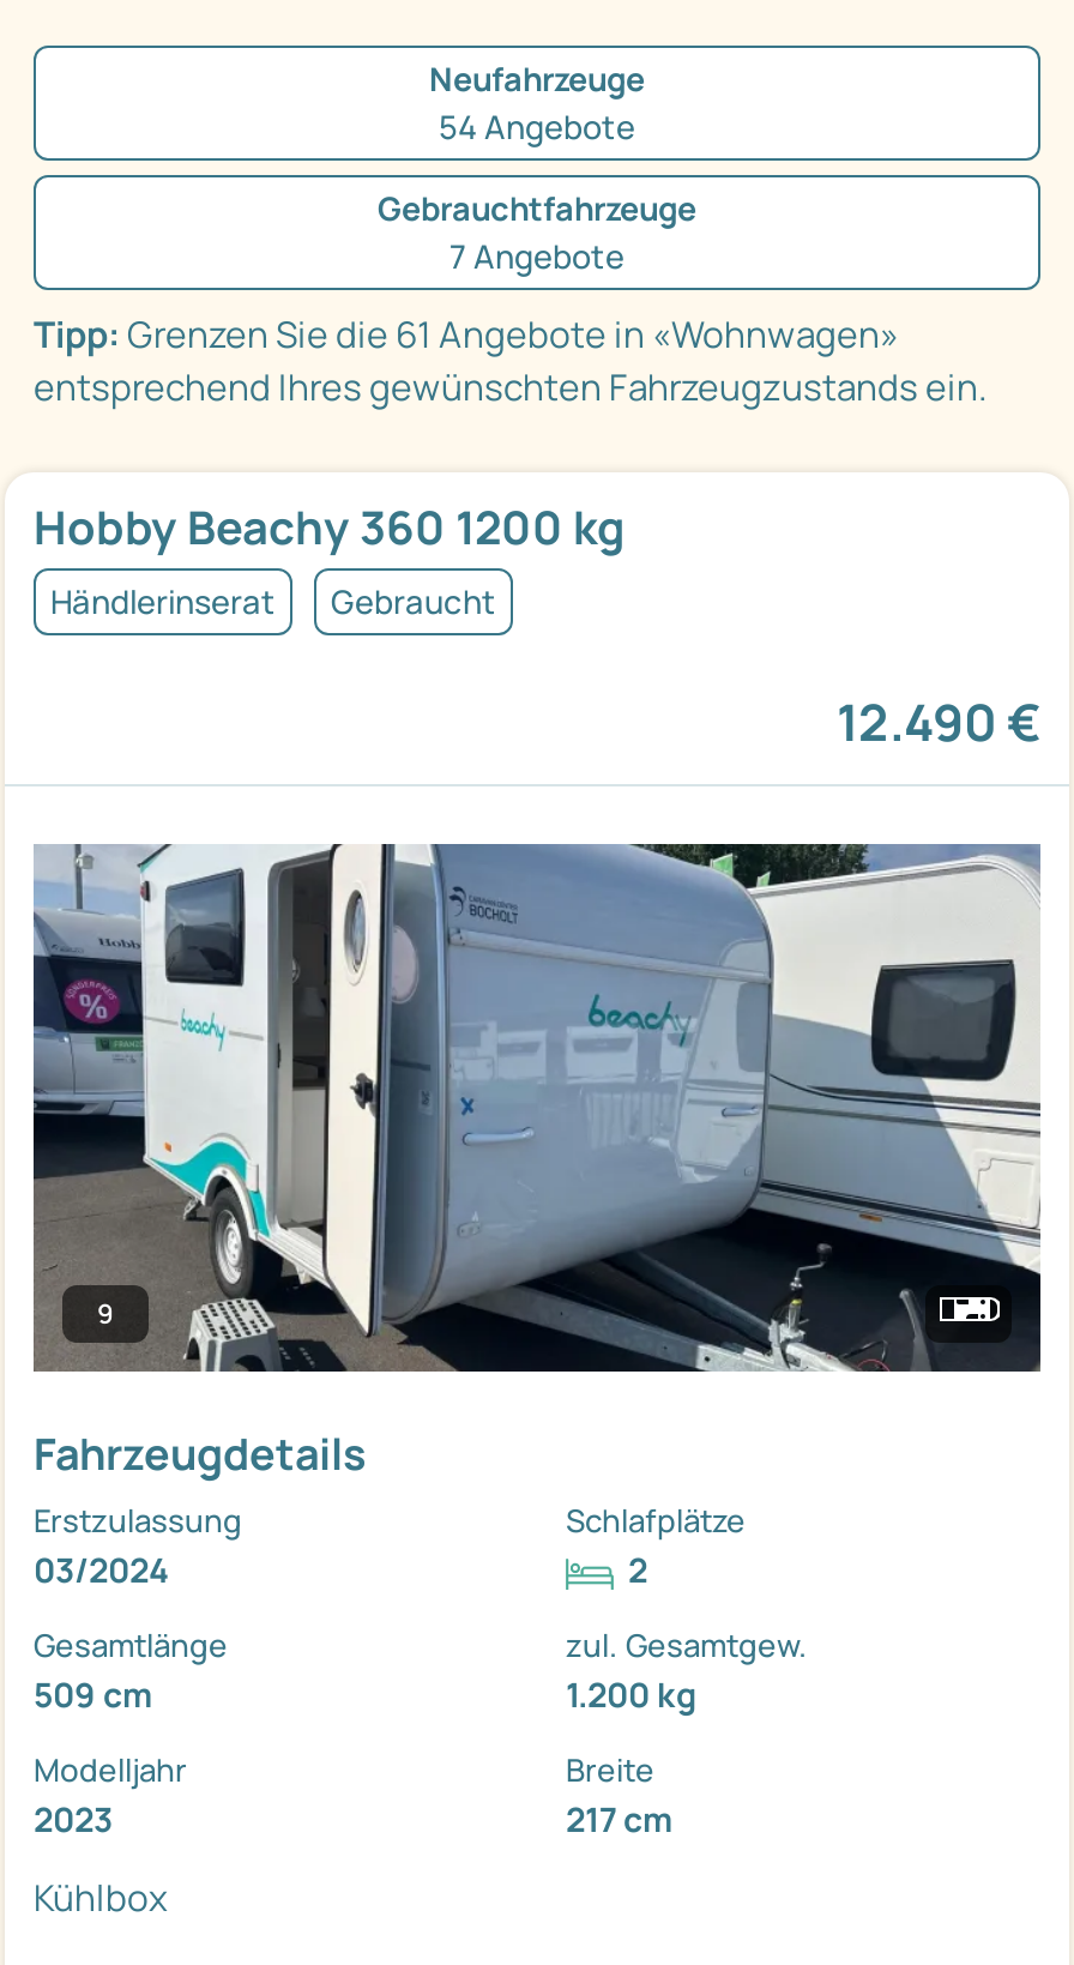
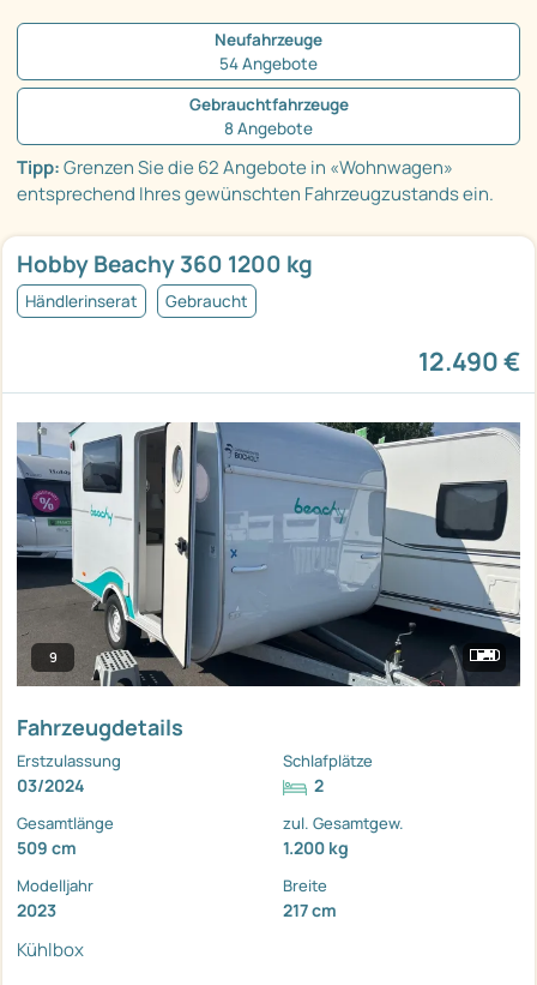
- 7 Angebote
+ 8 Angebote

- Tipp: Grenzen Sie die 61 Angebote in «Wohnwagen»
+ Tipp: Grenzen Sie die 62 Angebote in «Wohnwagen»
